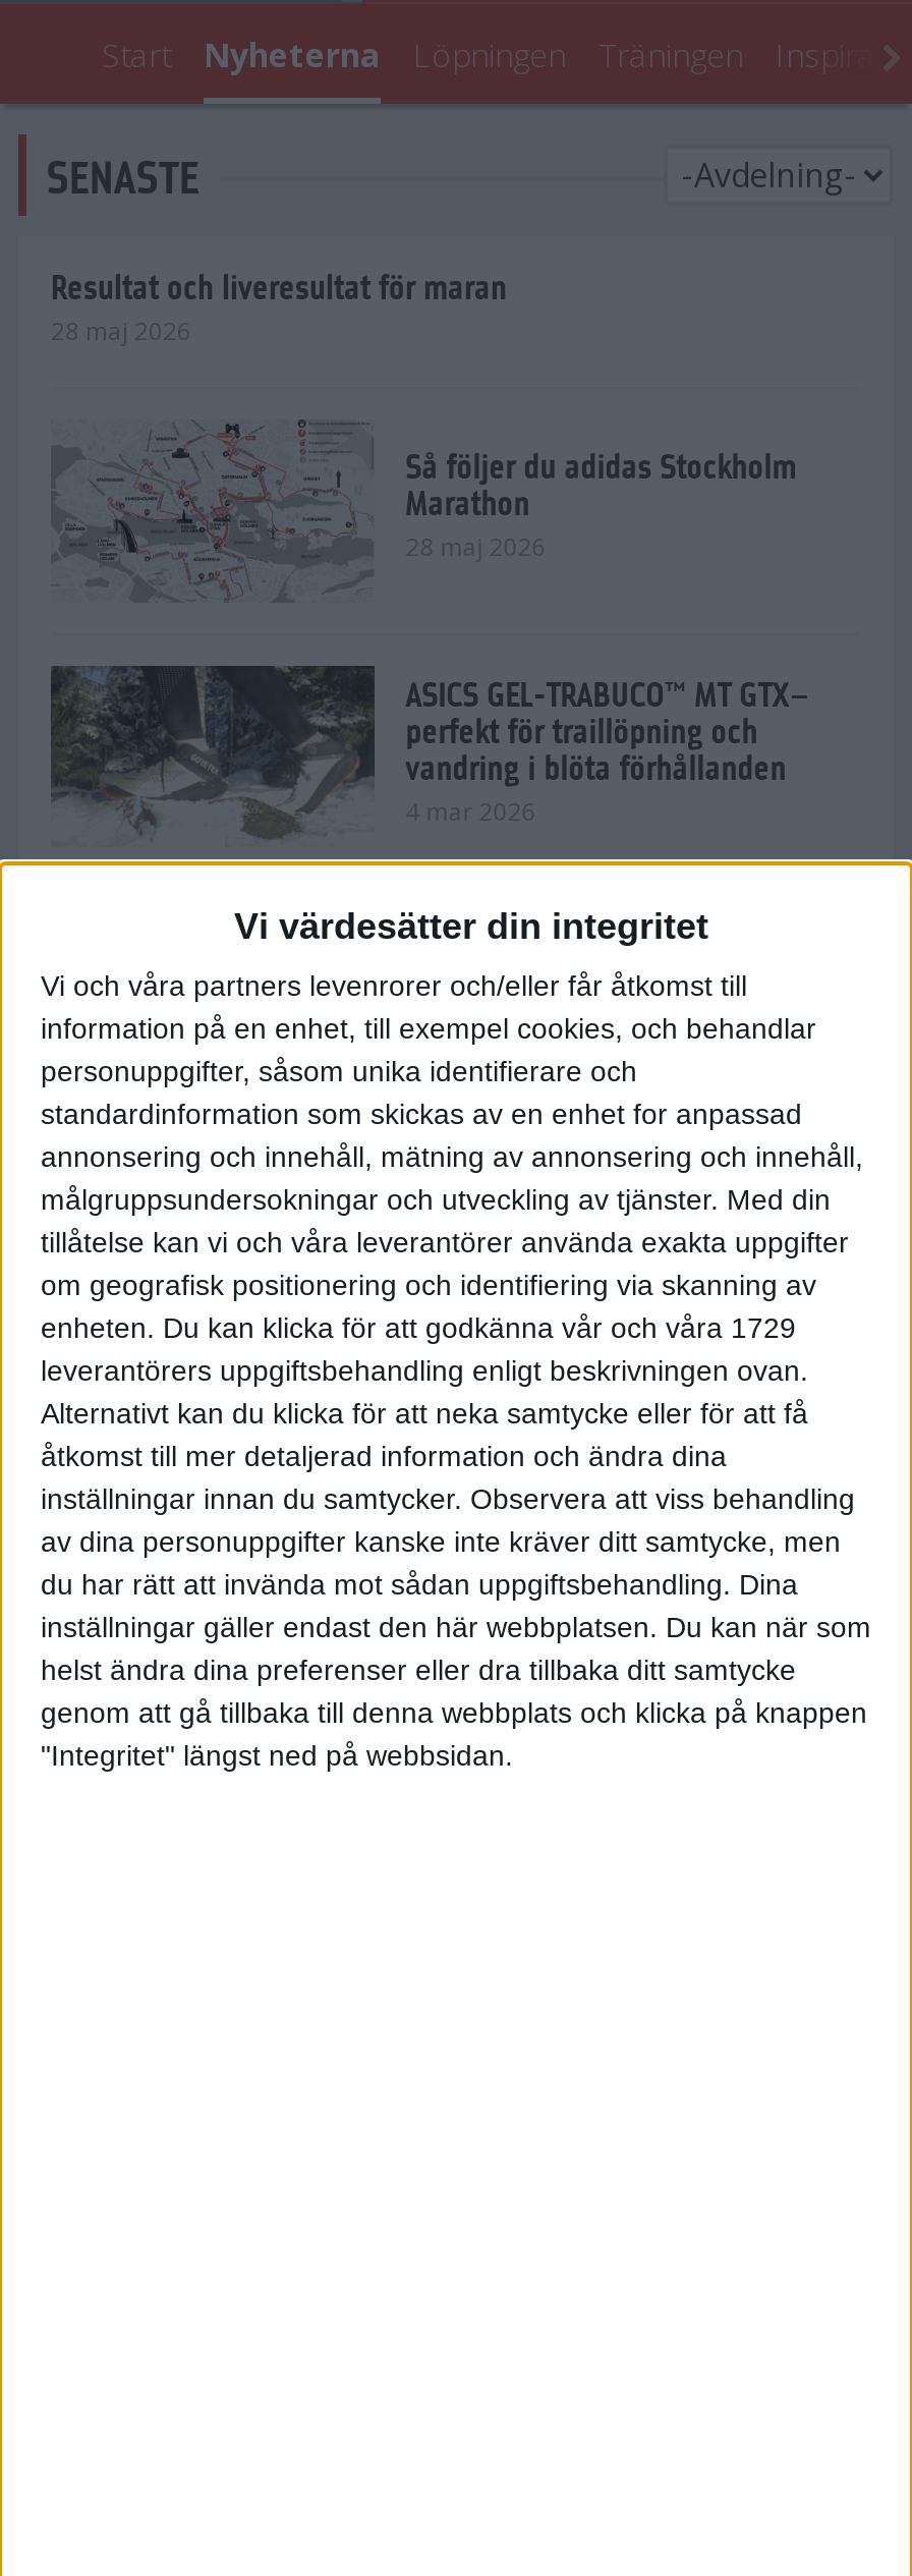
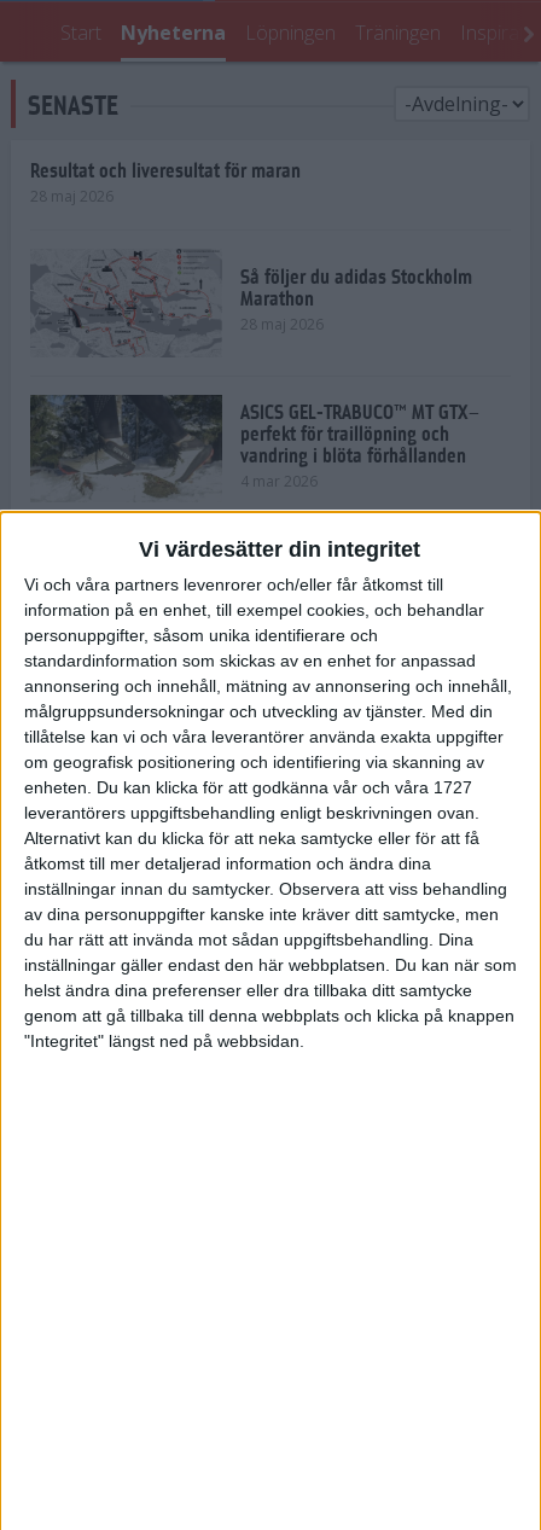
- enheten. Du kan klicka för att godkänna vår och våra 1729
+ enheten. Du kan klicka för att godkänna vår och våra 1727
